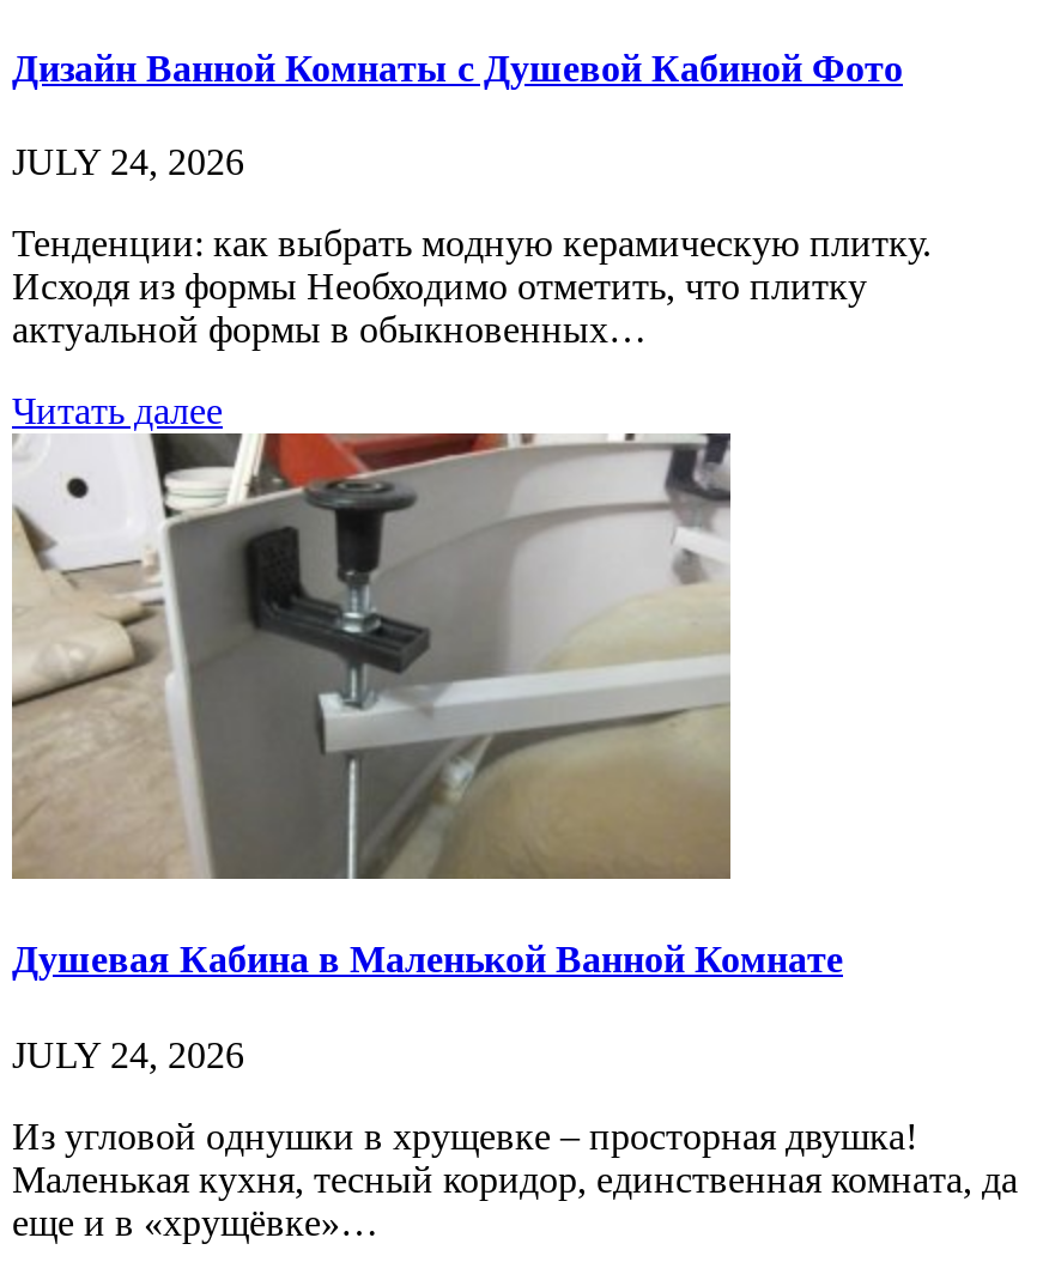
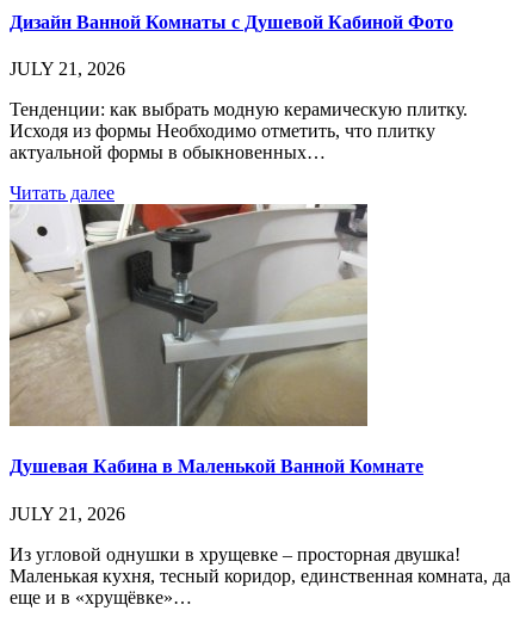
- JULY 24, 2026
+ JULY 21, 2026

- JULY 24, 2026
+ JULY 21, 2026
